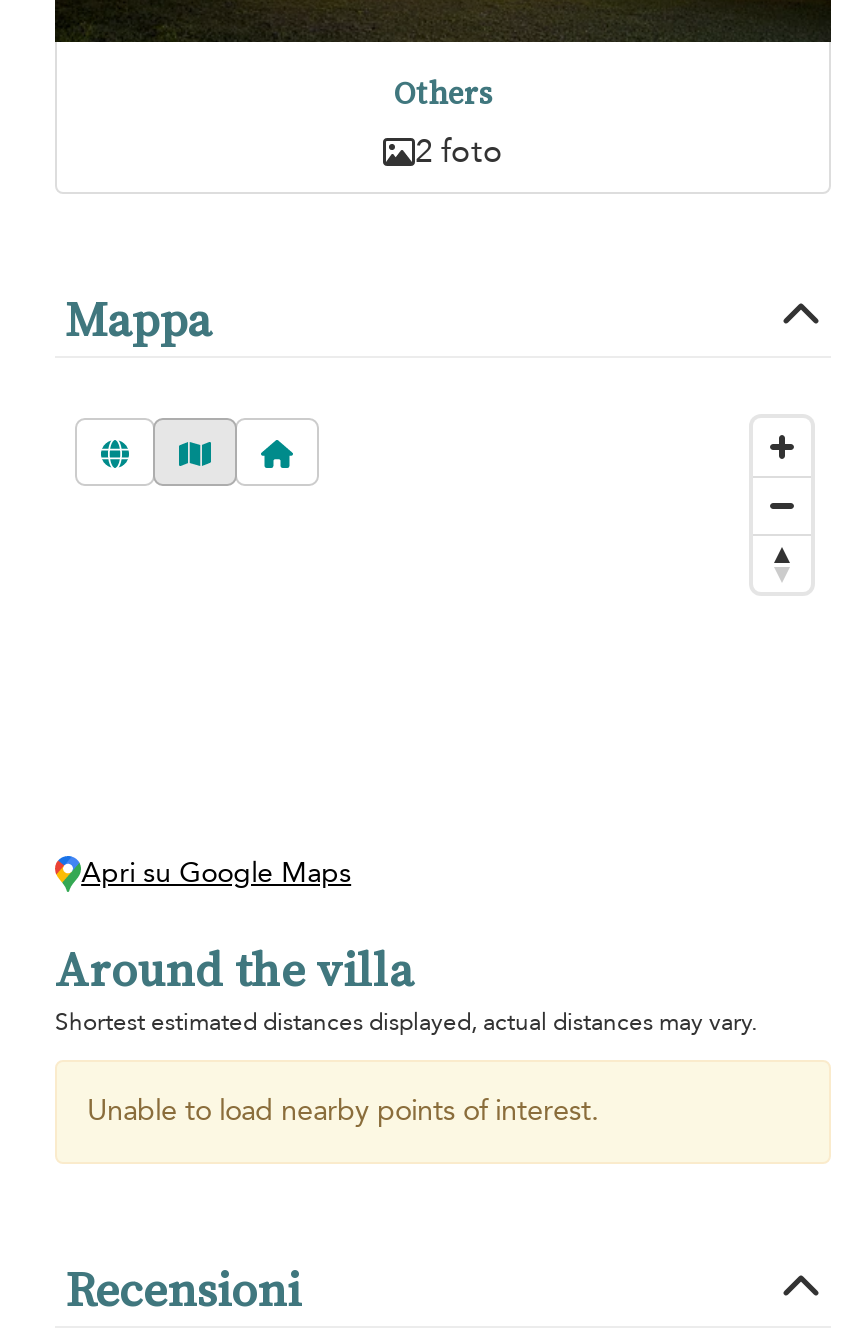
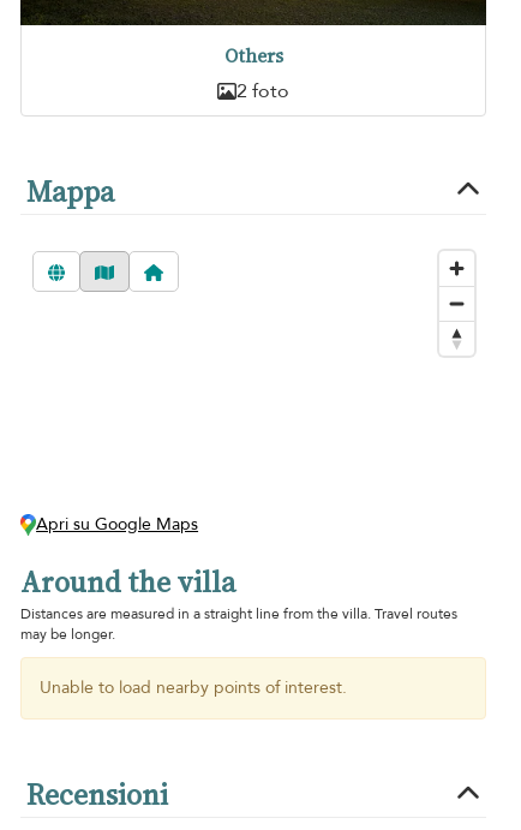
- Shortest estimated distances displayed, actual distances may vary.
+ Distances are measured in a straight line from the villa. Travel routes
+ may be longer.
